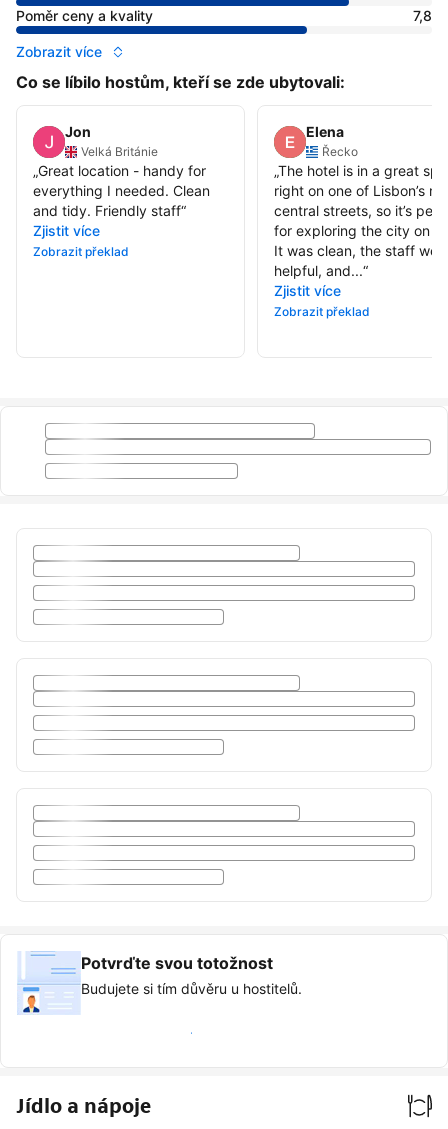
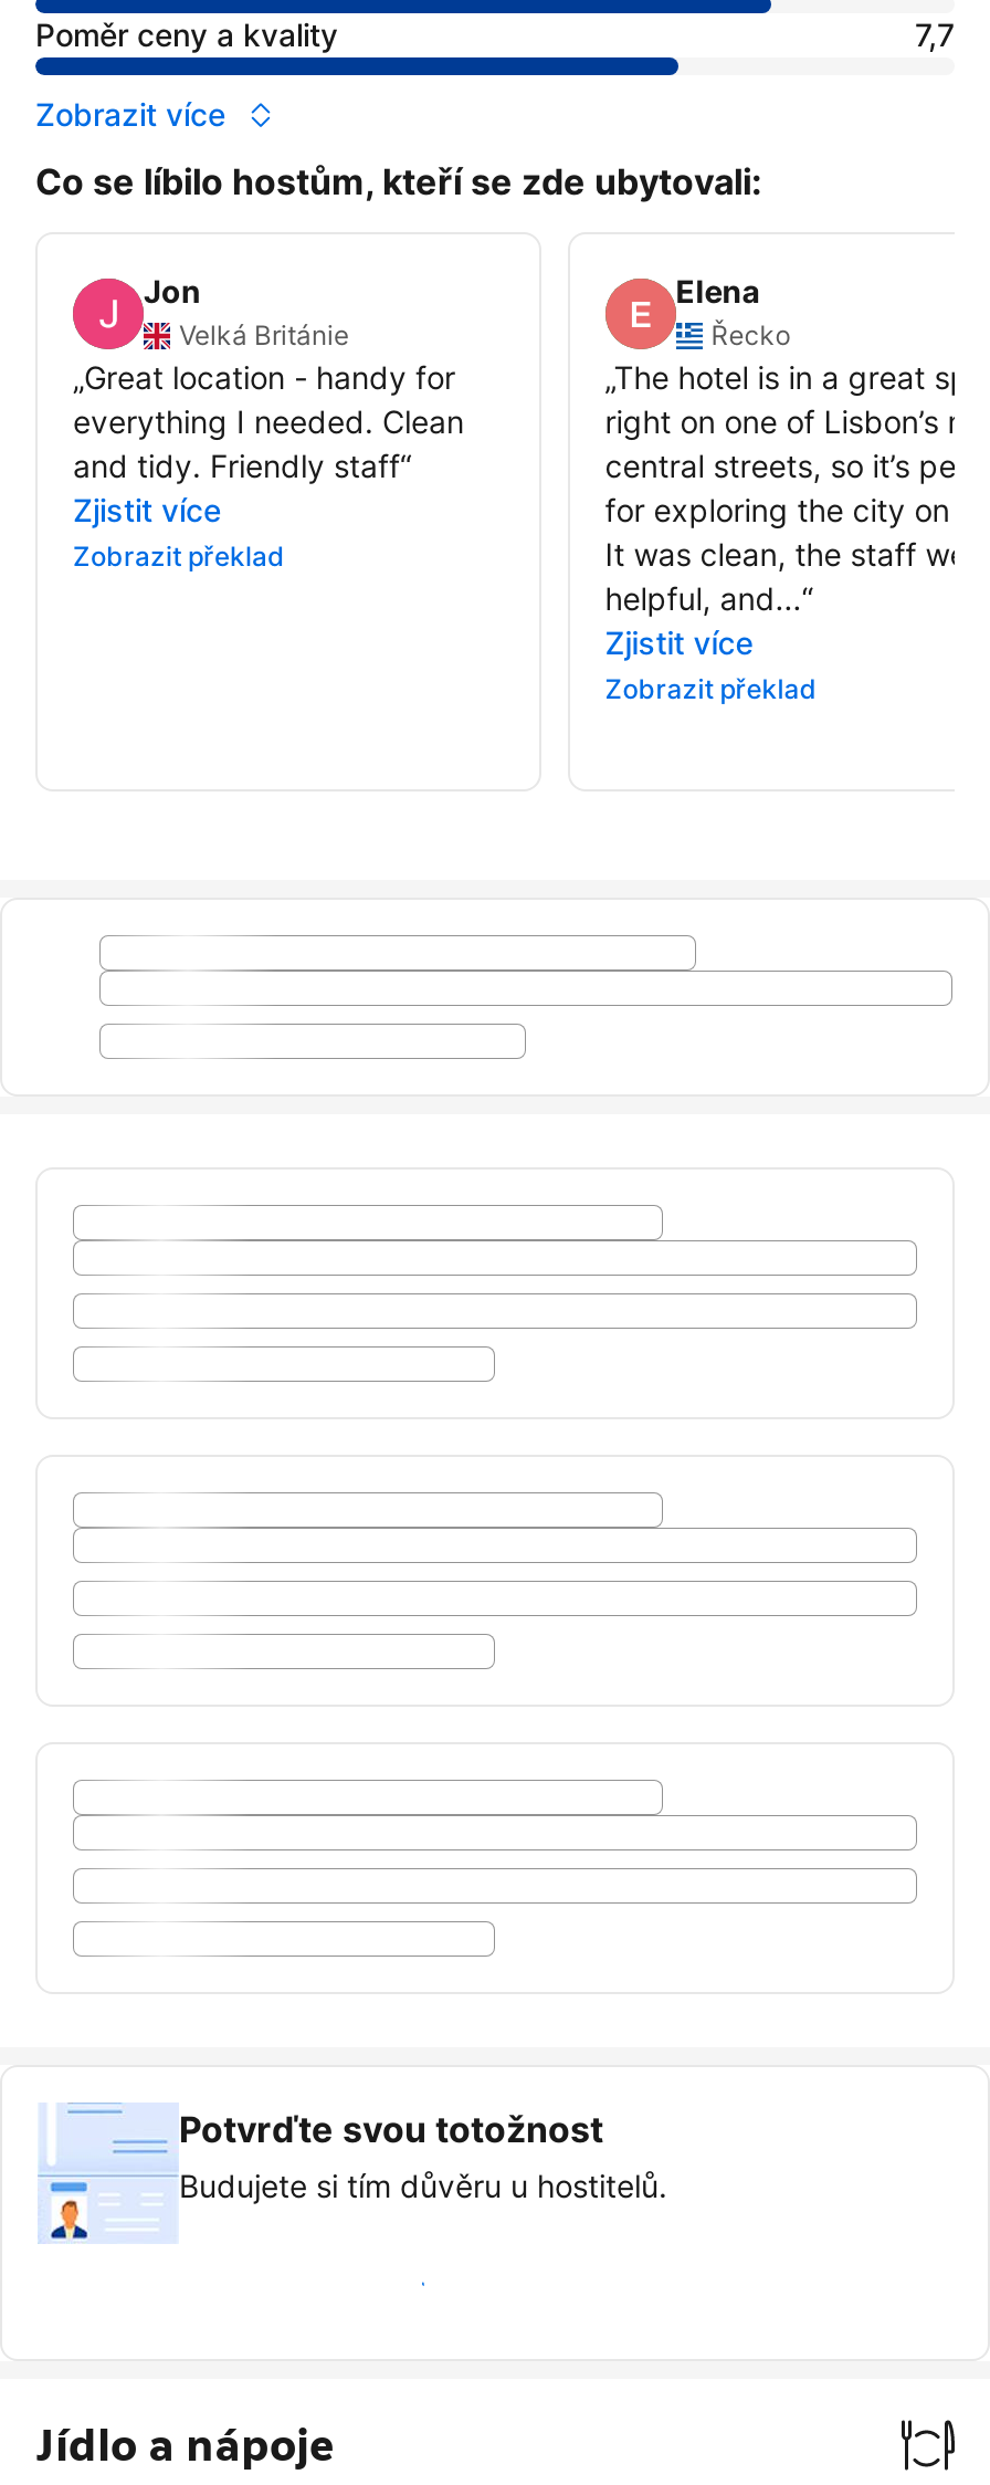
- 7,8
+ 7,7
